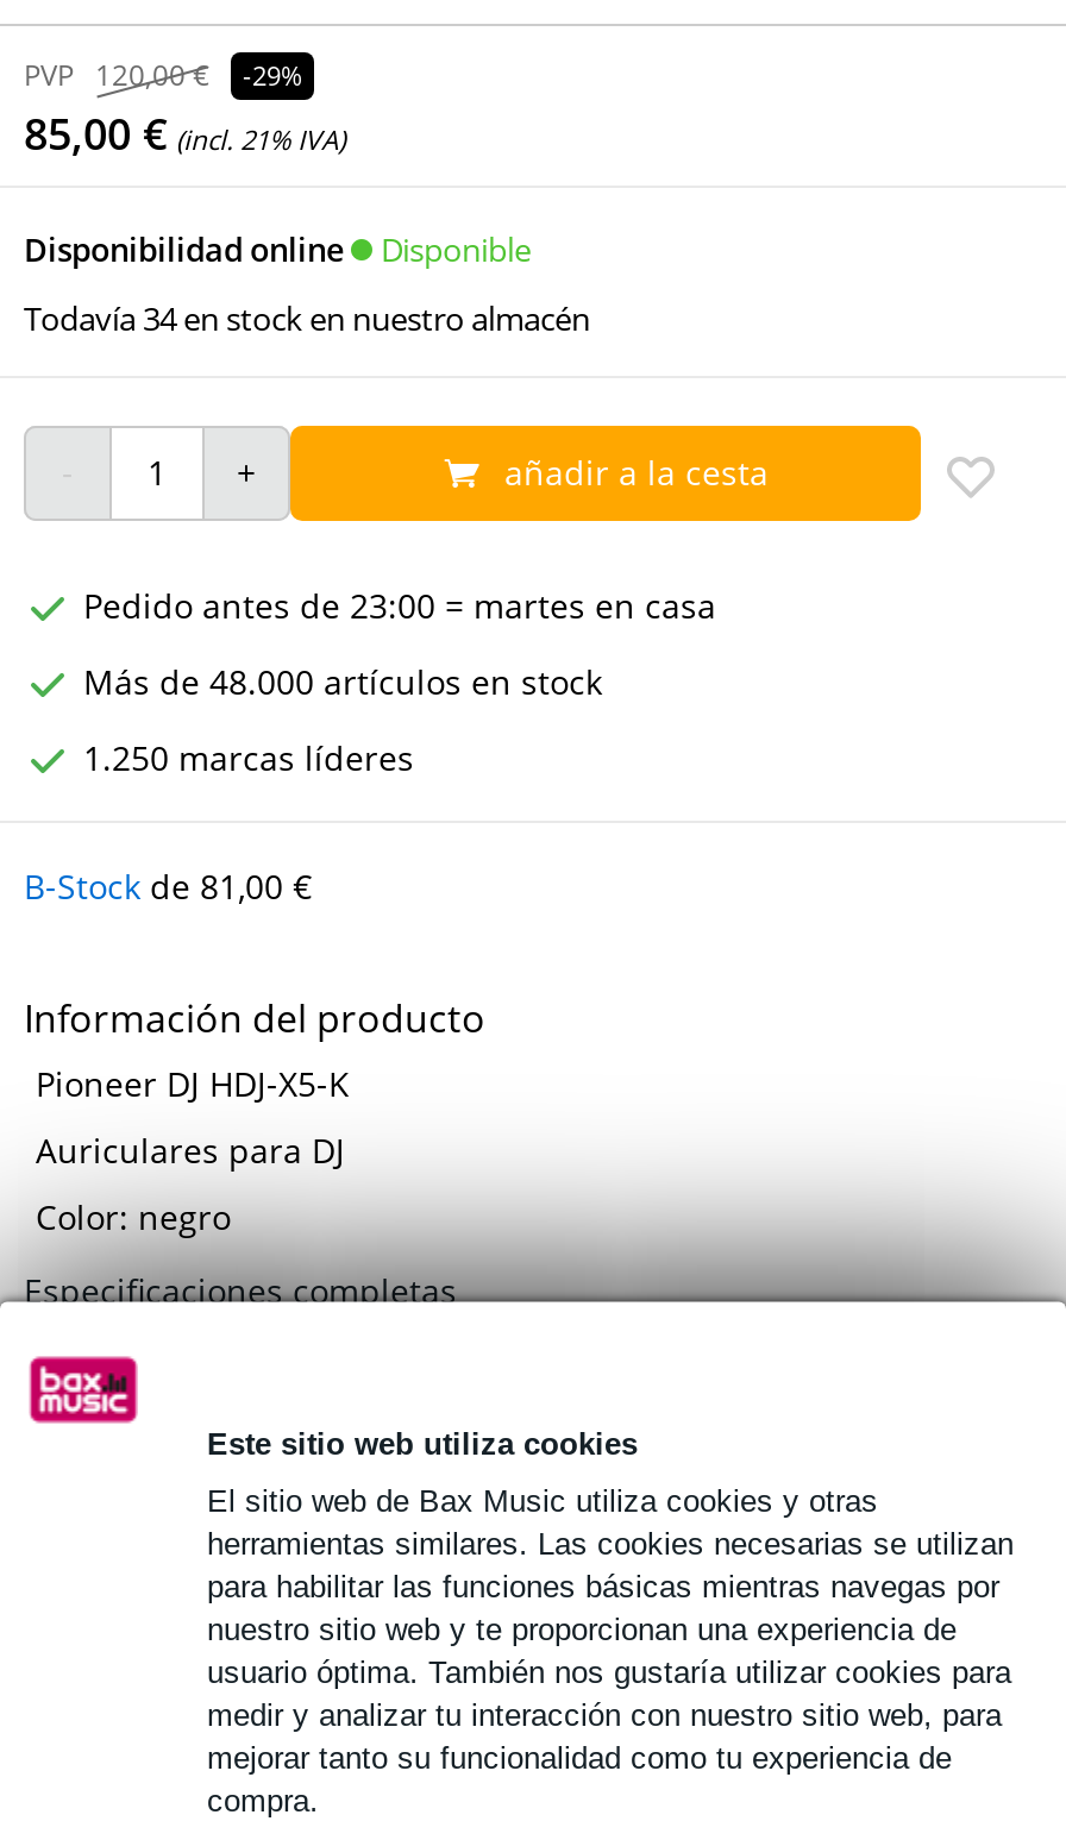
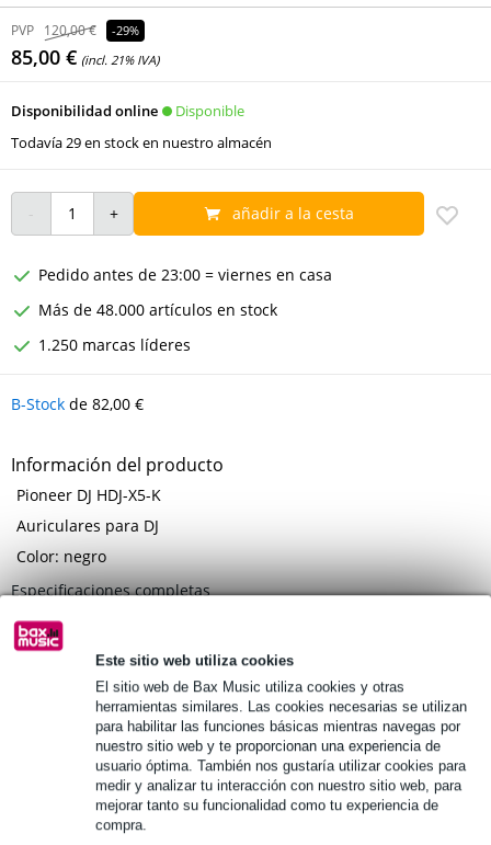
- Todavía 34 en stock en nuestro almacén
+ Todavía 29 en stock en nuestro almacén

- Pedido antes de 23:00 = martes en casa
+ Pedido antes de 23:00 = viernes en casa

- B-Stock de 81,00 €
+ B-Stock de 82,00 €
